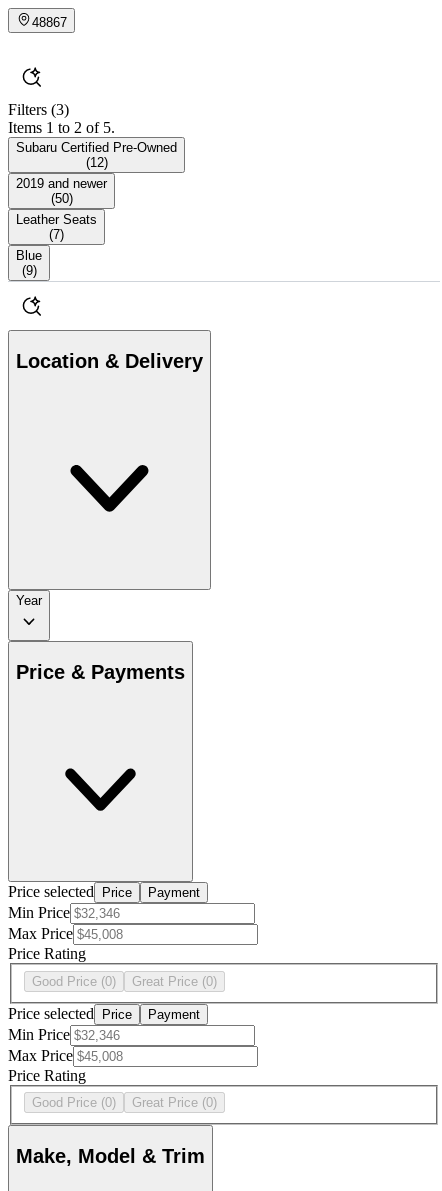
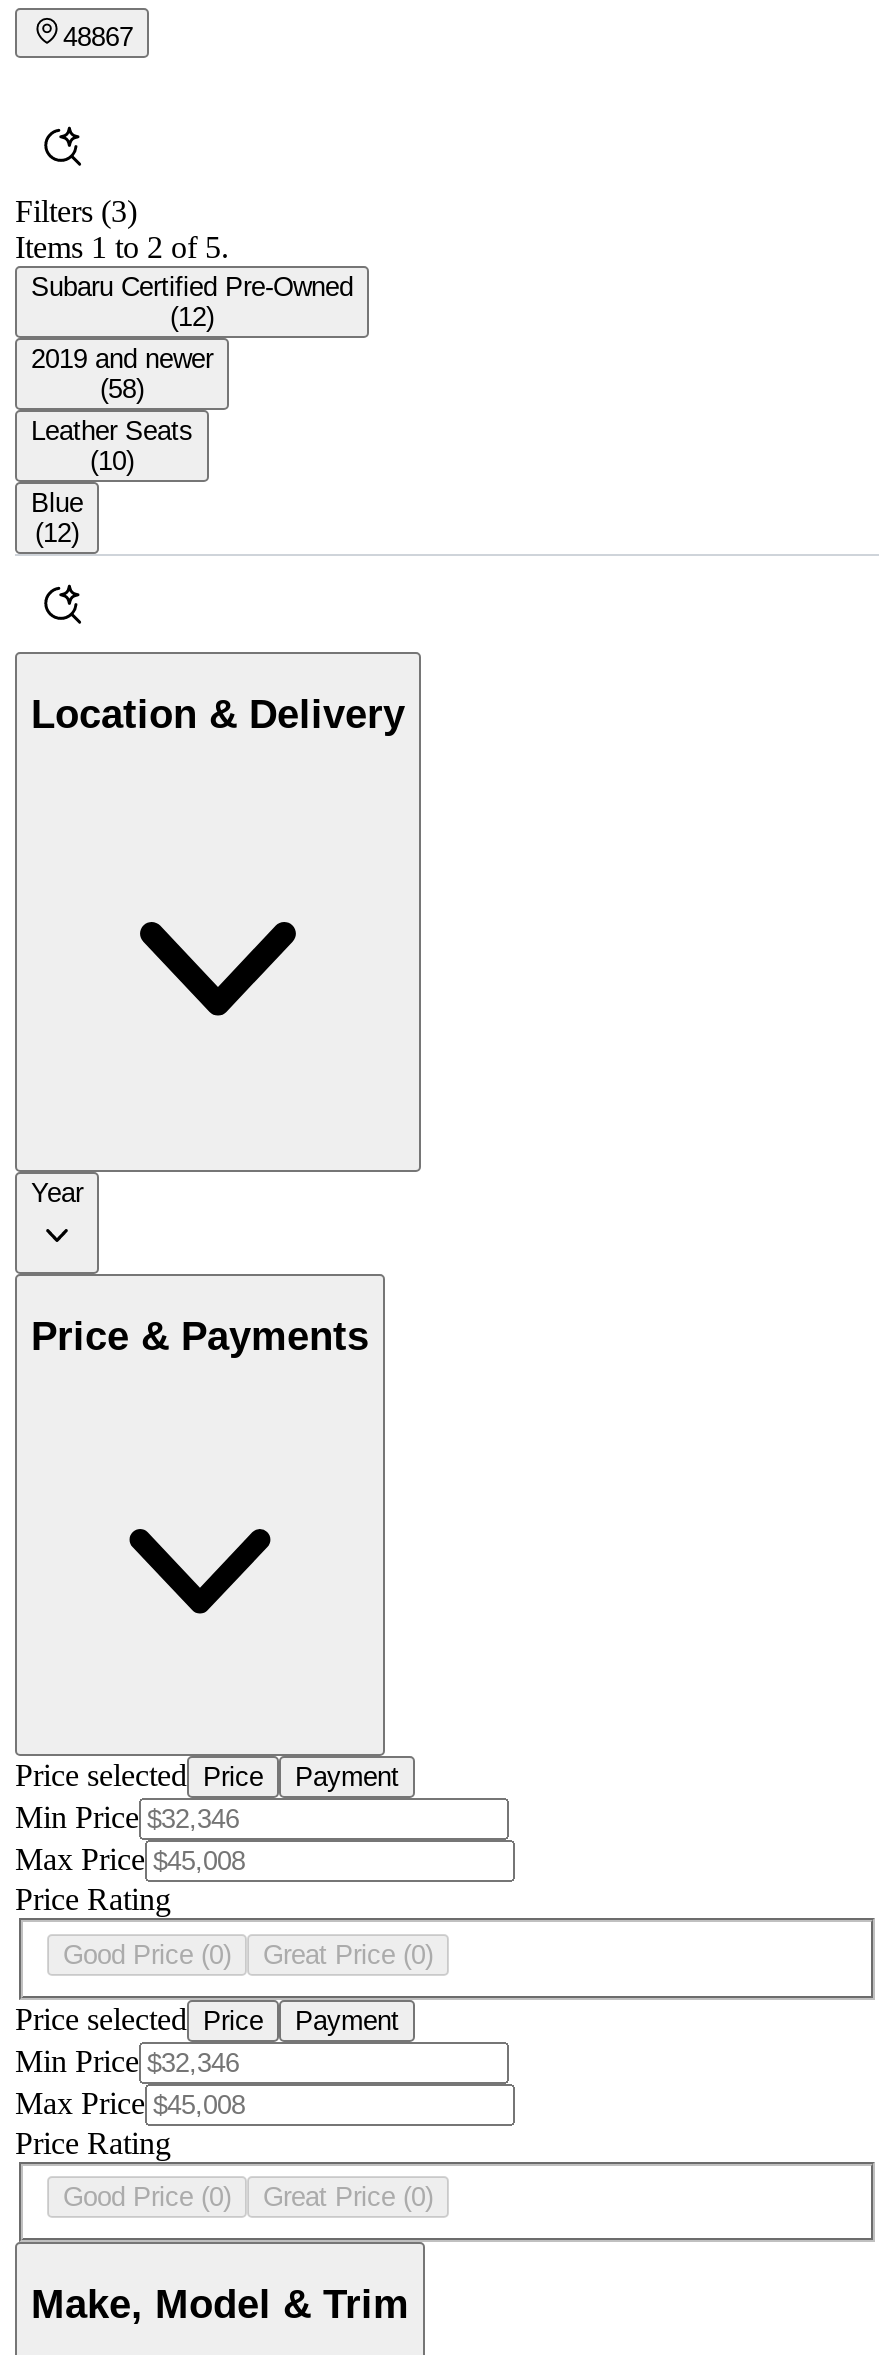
- (50)
+ (58)

- (7)
+ (10)

- (9)
+ (12)
